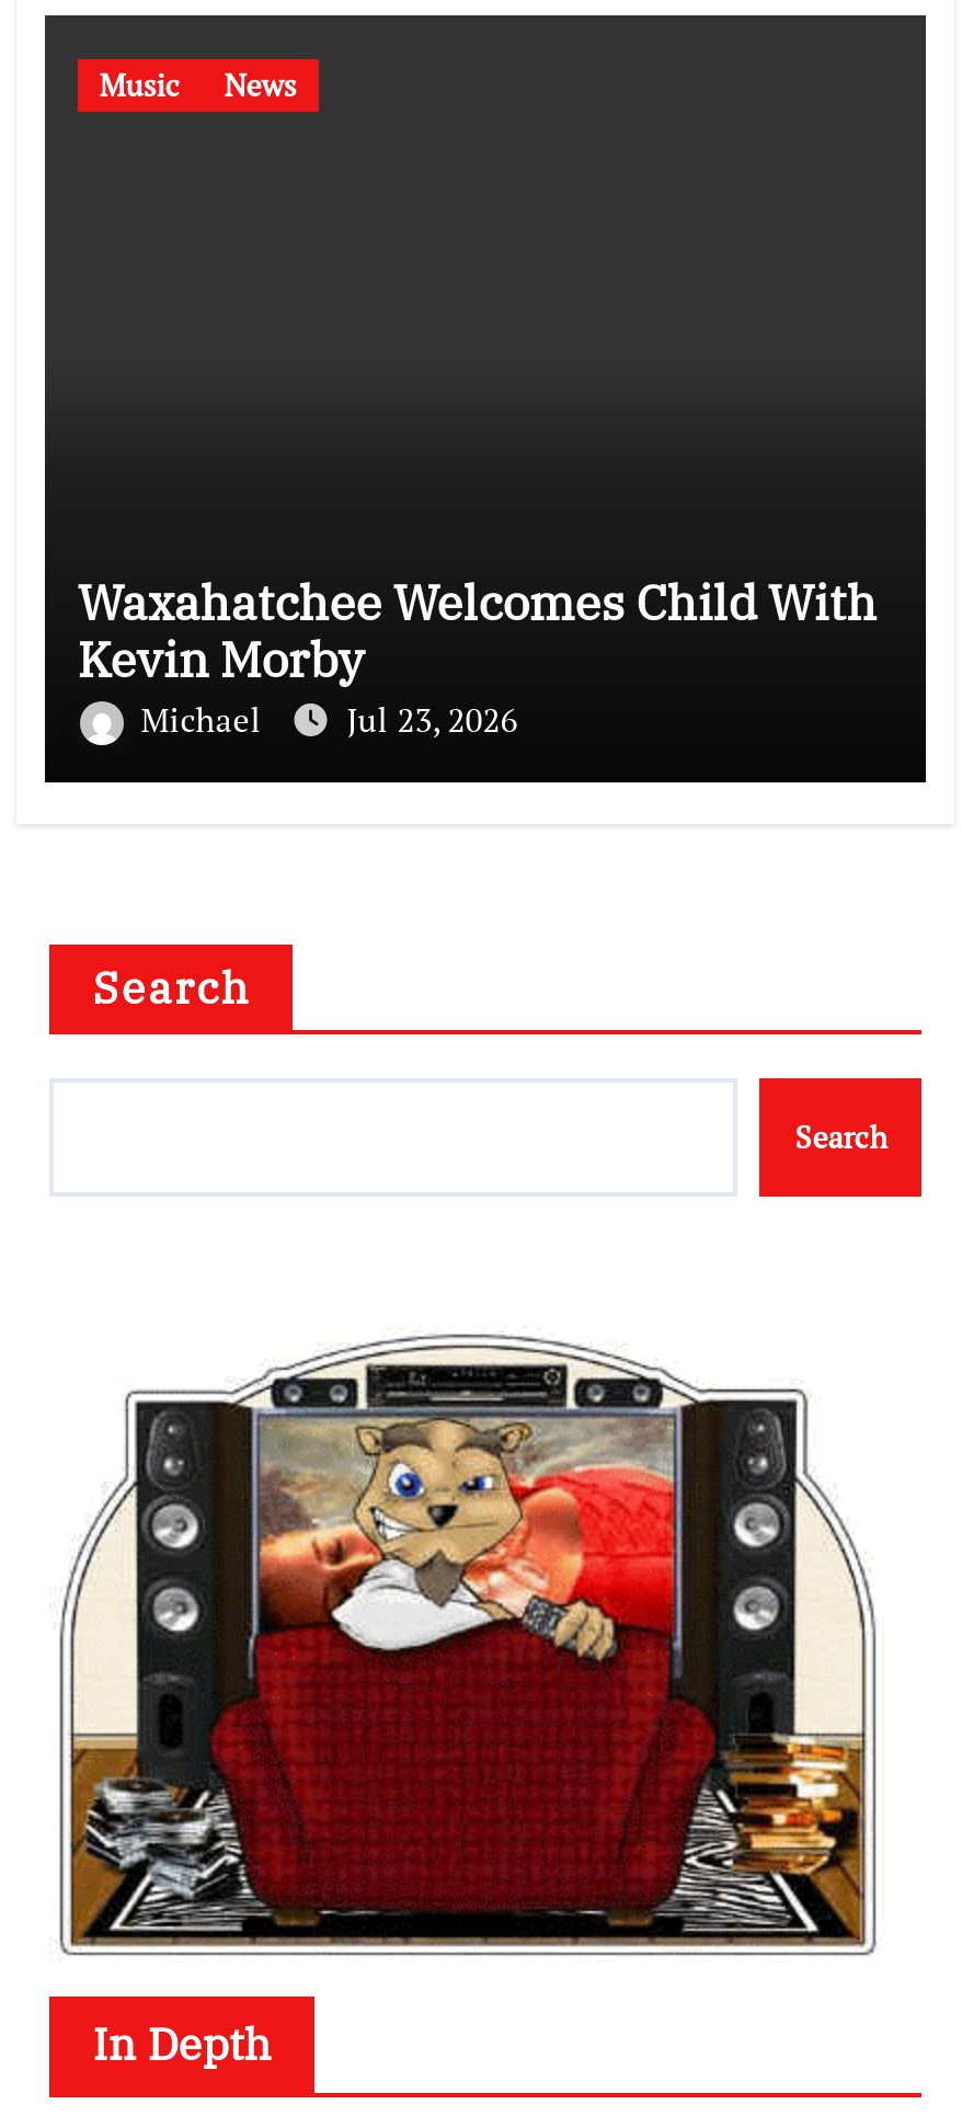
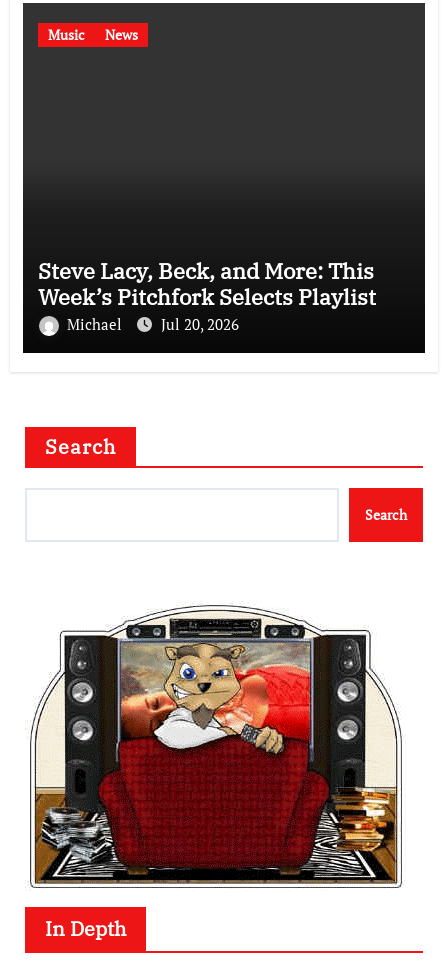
- Waxahatchee Welcomes Child With
- Kevin Morby
+ Steve Lacy, Beck, and More: This
+ Week’s Pitchfork Selects Playlist

- Michael Jul 23, 2026
+ Michael Jul 20, 2026
